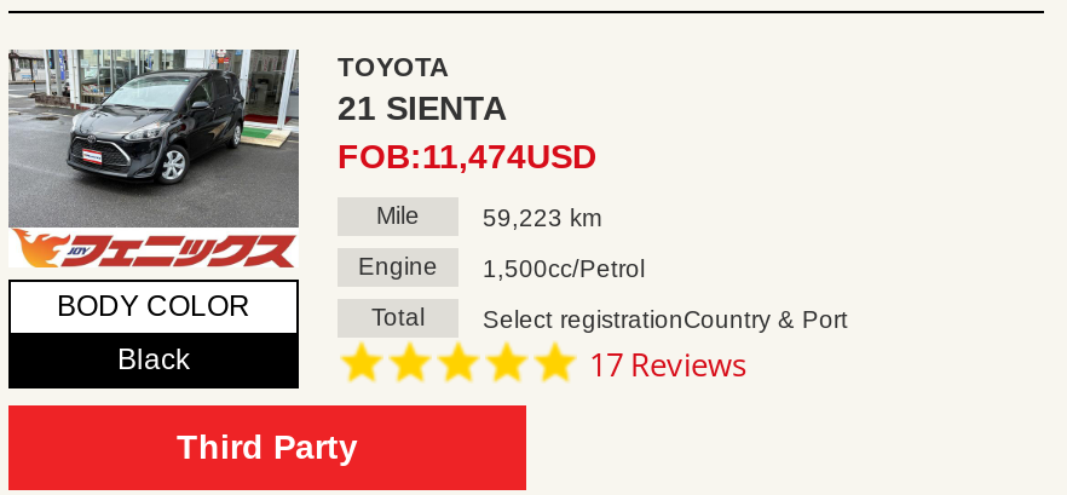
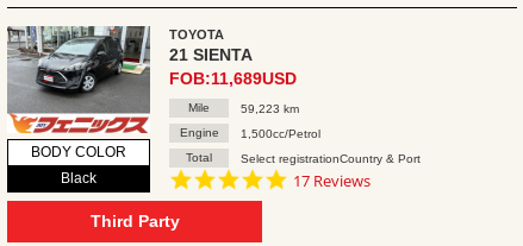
- FOB:11,474USD
+ FOB:11,689USD
